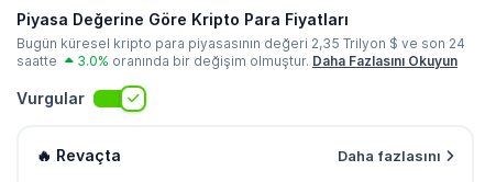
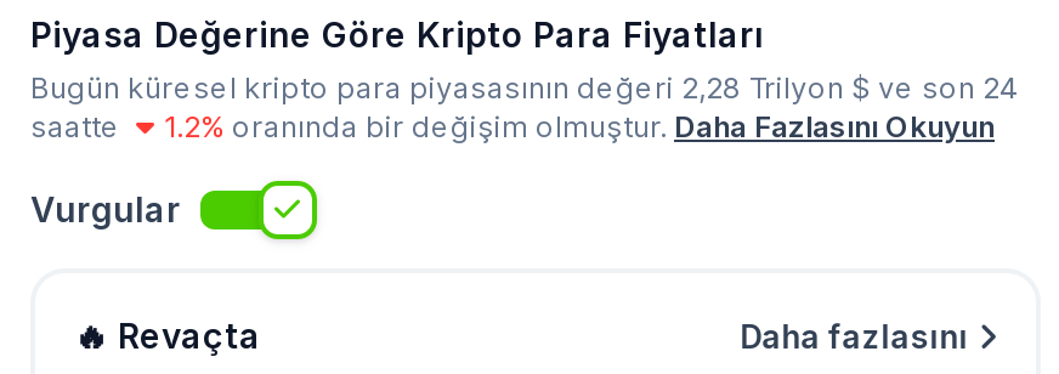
- Bugün küresel kripto para piyasasının değeri 2,35 Trilyon $ ve son 24
+ Bugün küresel kripto para piyasasının değeri 2,28 Trilyon $ ve son 24

- 3.0% oranında bir değişim olmuştur. Daha Fazlasını Okuyun
+ 1.2% oranında bir değişim olmuştur. Daha Fazlasını Okuyun
